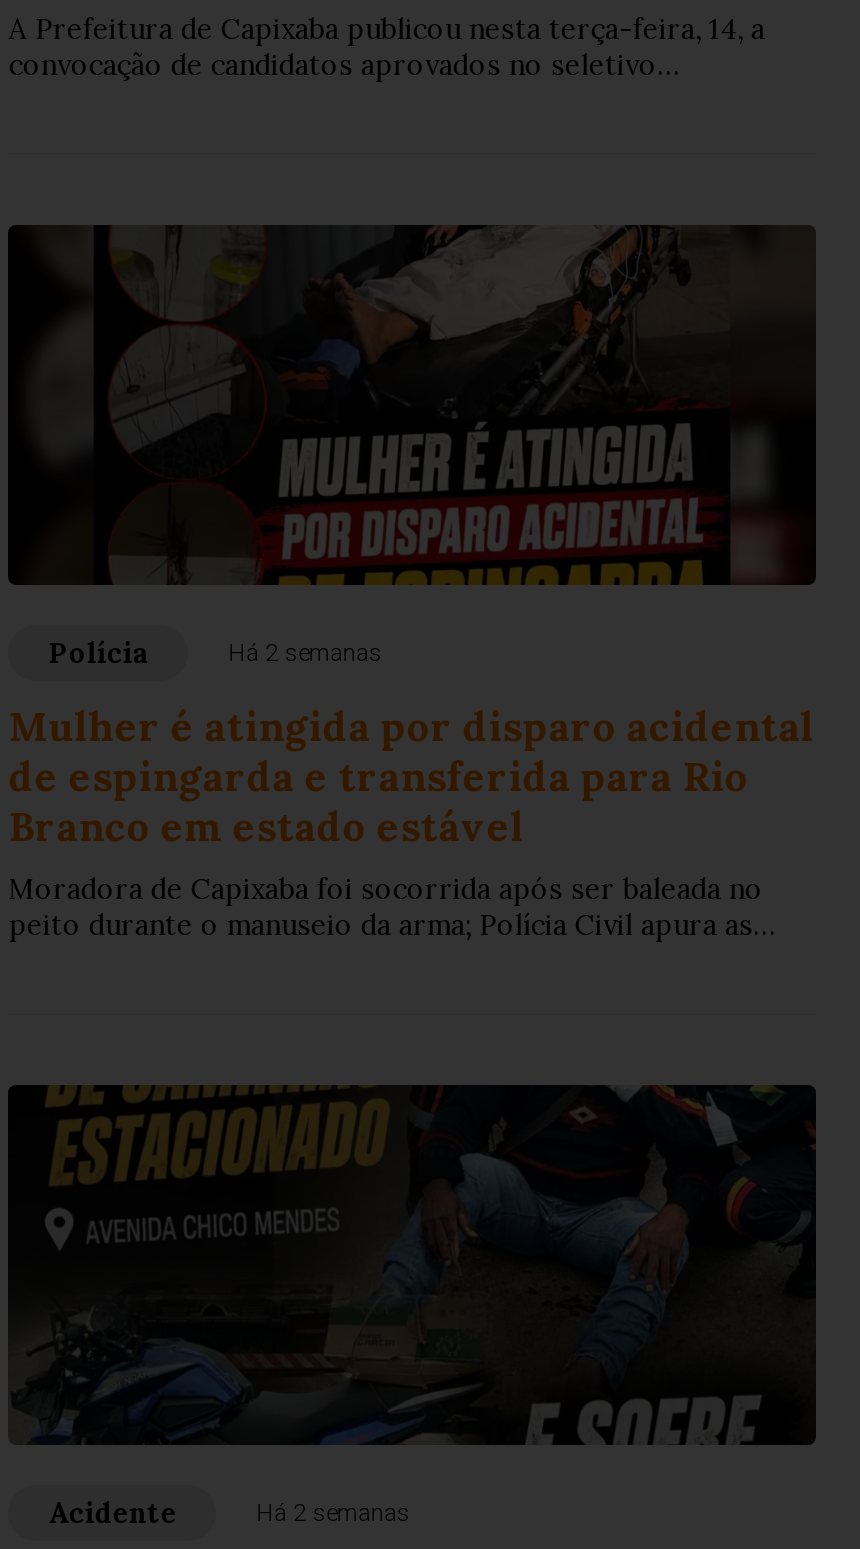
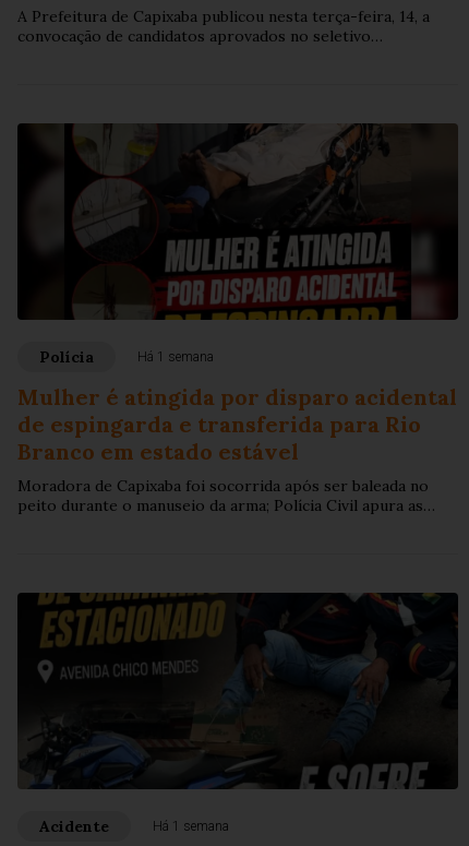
- Há 2 semanas
+ Há 1 semana

- Há 2 semanas
+ Há 1 semana
